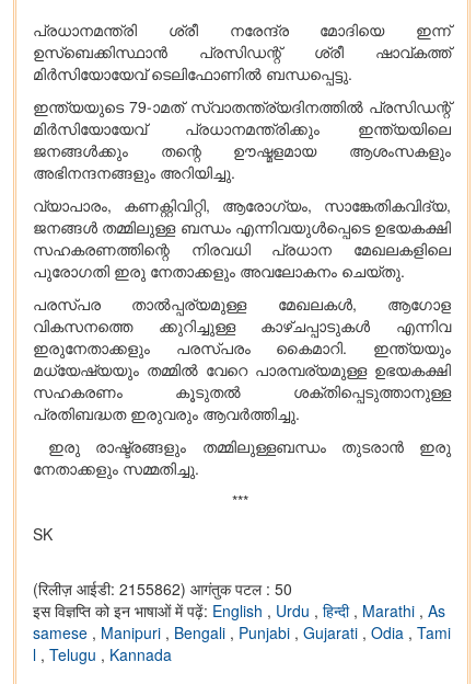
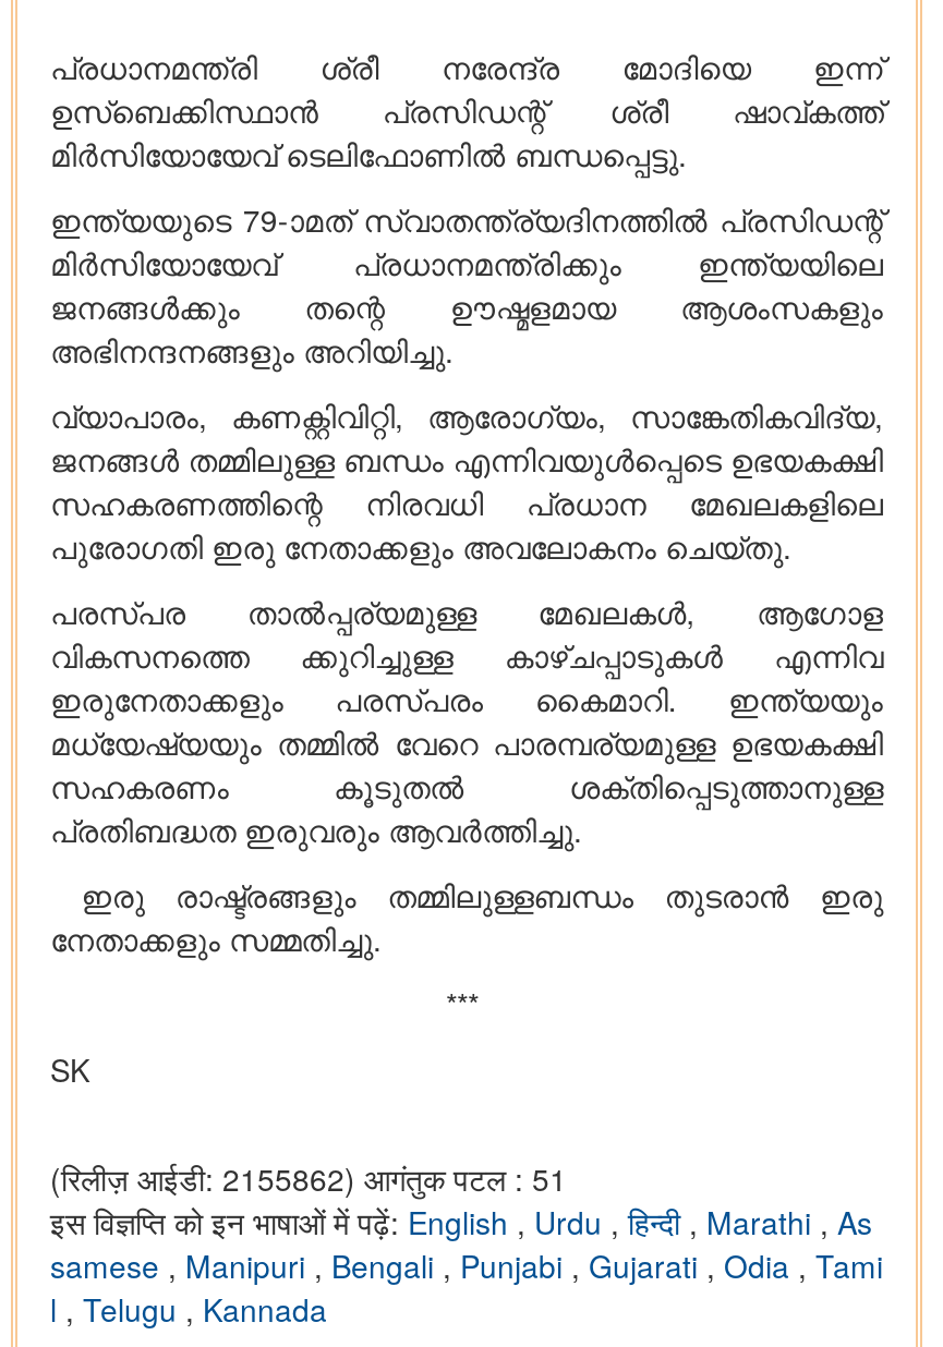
- (रिलीज़ आईडी: 2155862) आगंतुक पटल : 50
+ (रिलीज़ आईडी: 2155862) आगंतुक पटल : 51
